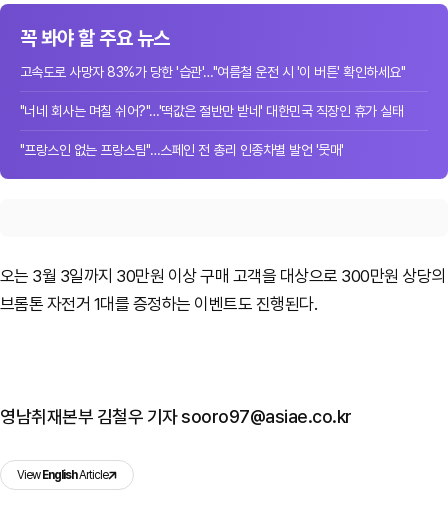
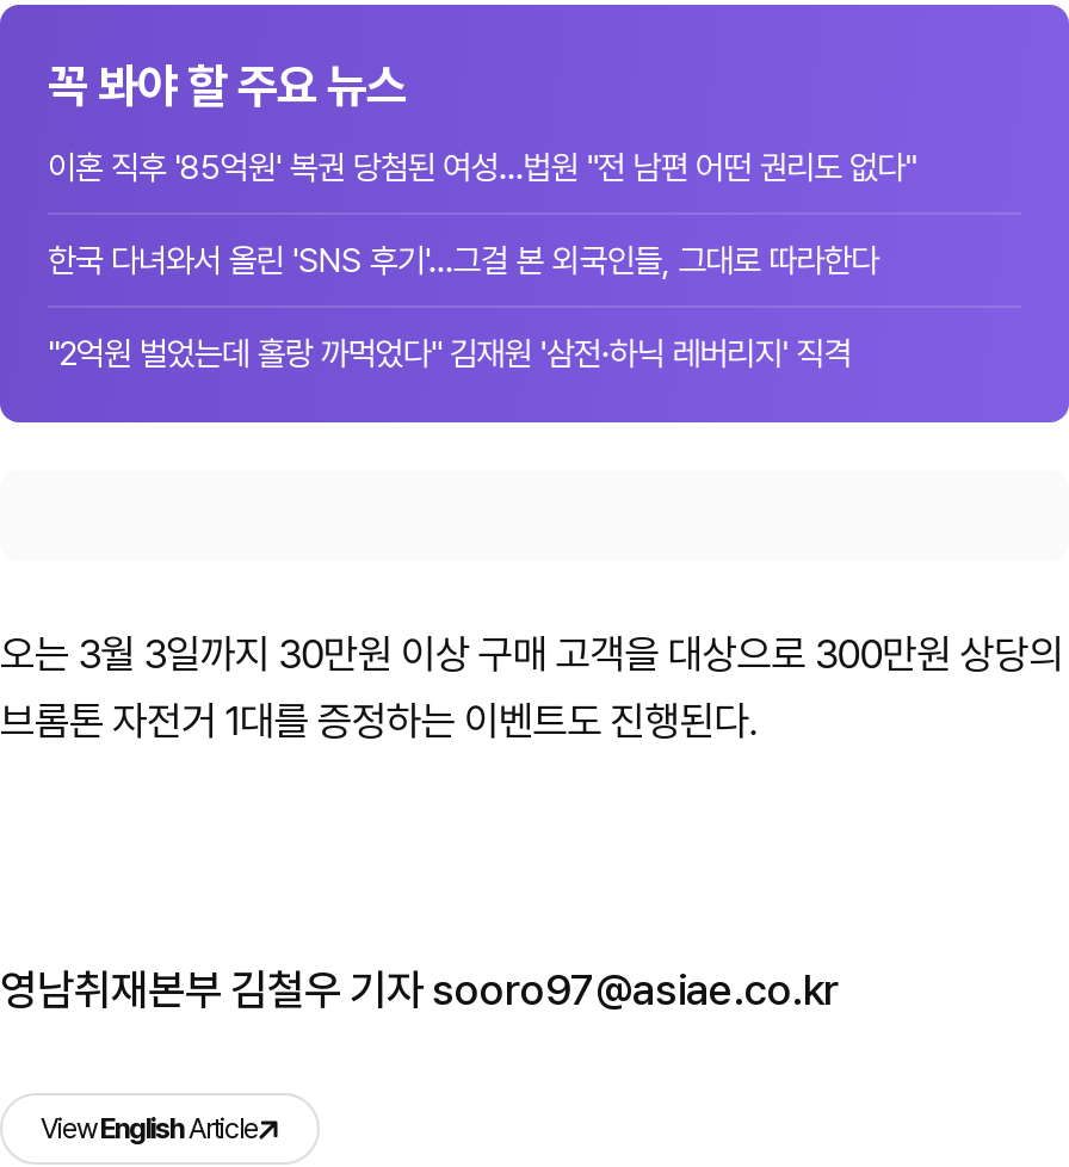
- 고속도로 사망자 83%가 당한 '습관'…"여름철 운전 시 '이 버튼' 확인하세요"
+ 이혼 직후 '85억원' 복권 당첨된 여성…법원 "전 남편 어떤 권리도 없다"

- "너네 회사는 며칠 쉬어?"…'떡값은 절반만 받네' 대한민국 직장인 휴가 실태
+ 한국 다녀와서 올린 'SNS 후기'…그걸 본 외국인들, 그대로 따라한다

- "프랑스인 없는 프랑스팀"…스페인 전 총리 인종차별 발언 '뭇매'
+ "2억원 벌었는데 홀랑 까먹었다" 김재원 '삼전·하닉 레버리지' 직격
